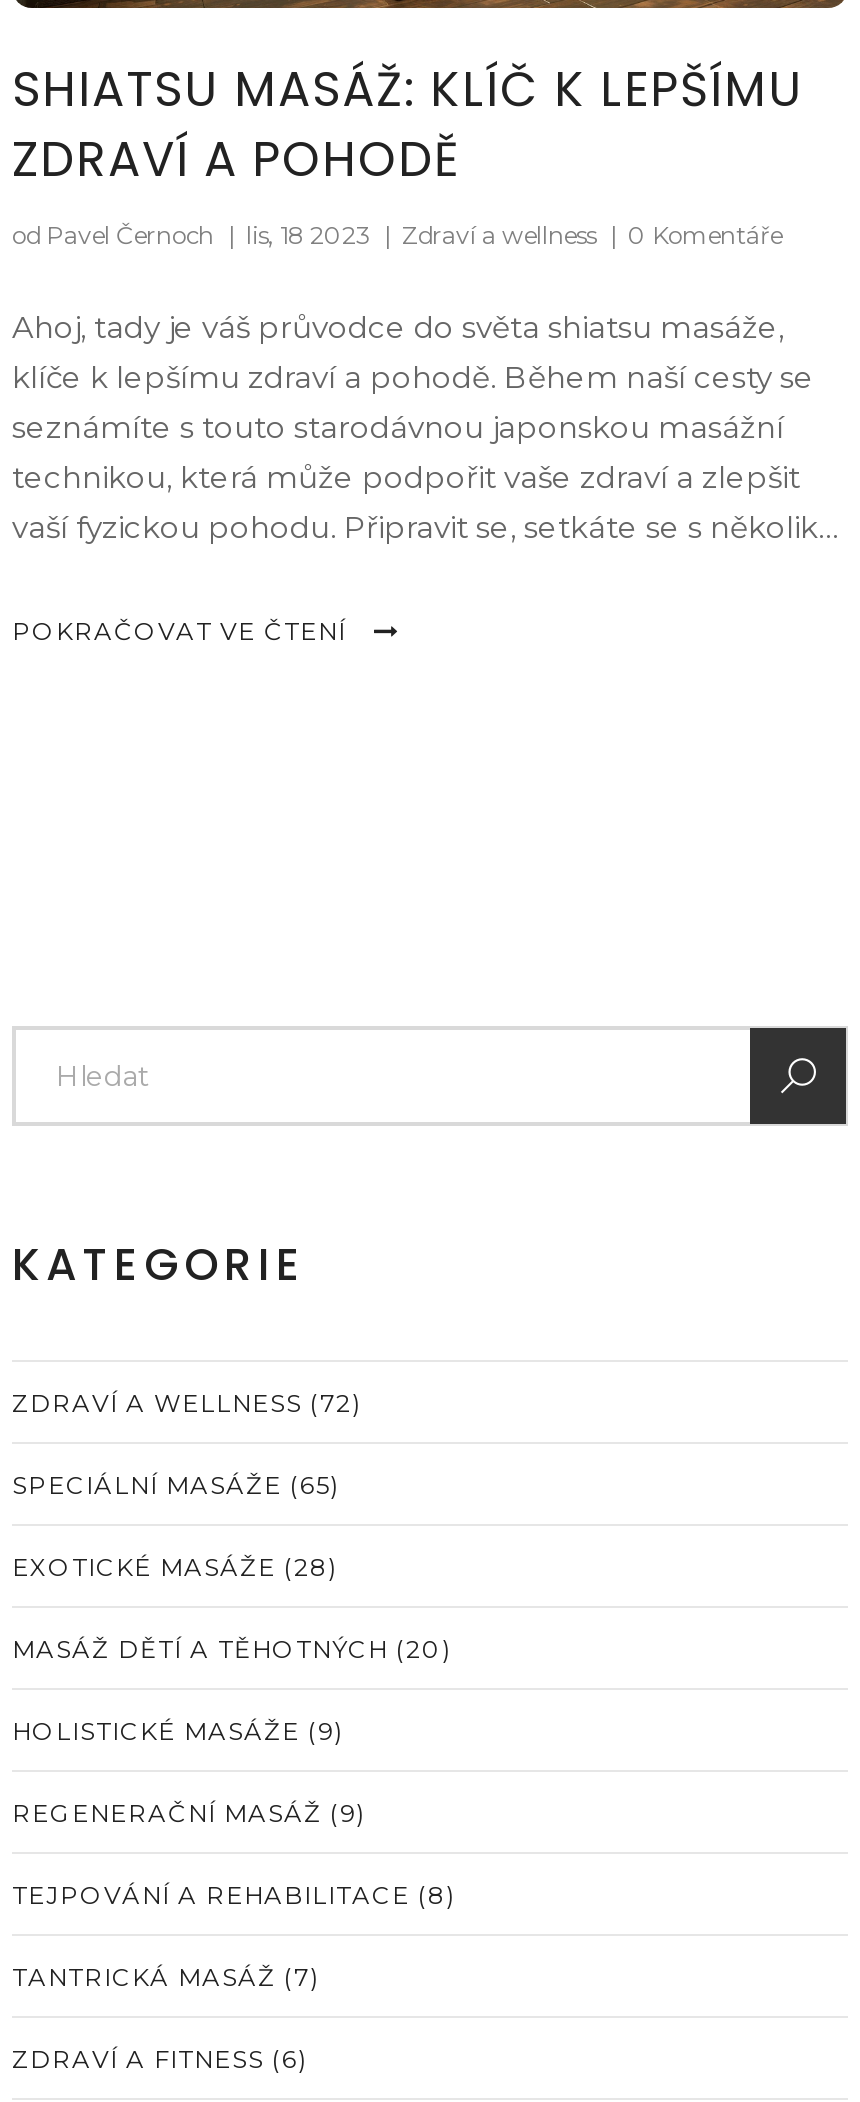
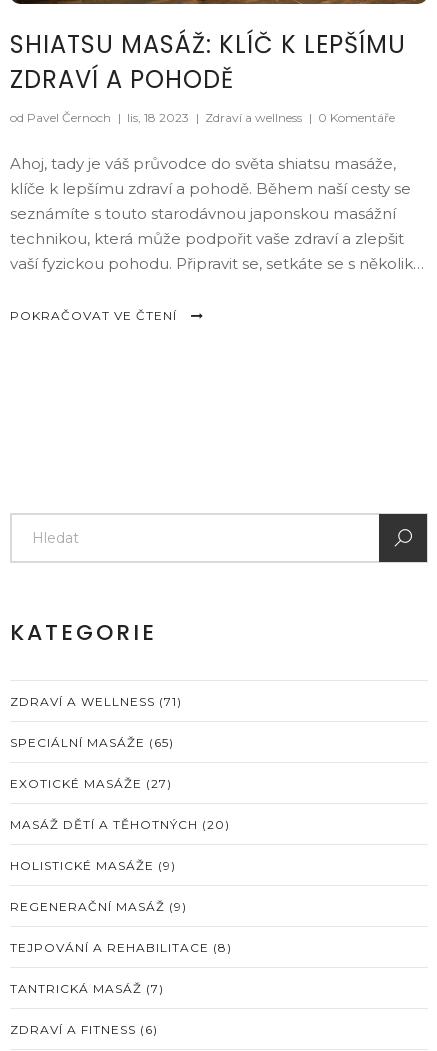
- ZDRAVÍ A WELLNESS (72)
+ ZDRAVÍ A WELLNESS (71)

- EXOTICKÉ MASÁŽE (28)
+ EXOTICKÉ MASÁŽE (27)
